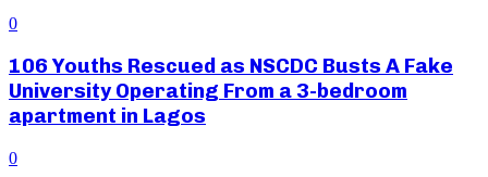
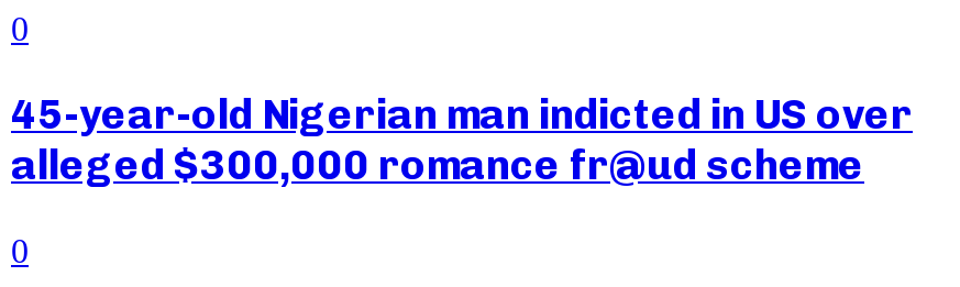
- 106 Youths Rescued as NSCDC Busts A Fake
- University Operating From a 3-bedroom
- apartment in Lagos
+ 45-year-old Nigerian man indicted in US over
+ alleged $300,000 romance fr@ud scheme
